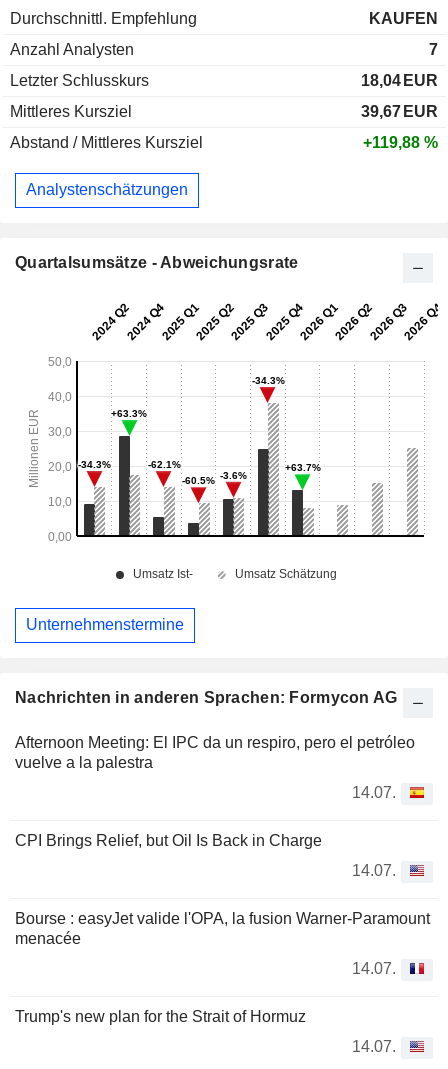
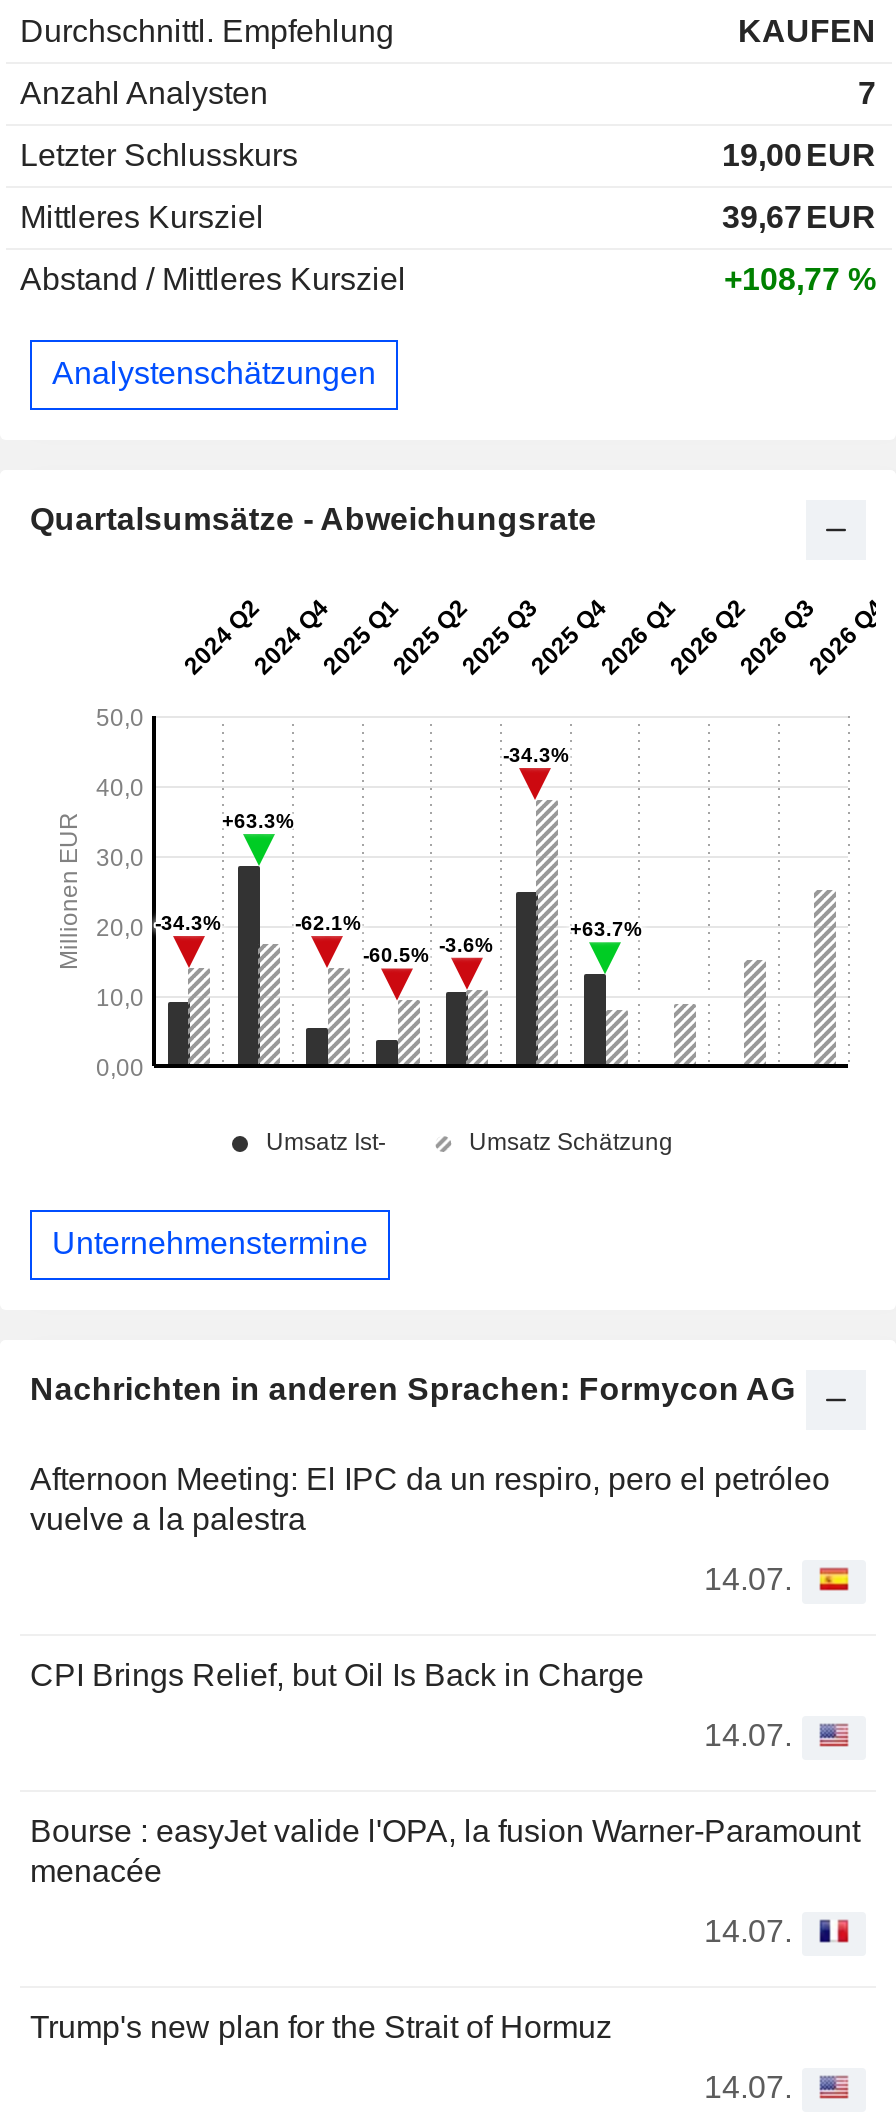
- 18,04 EUR
+ 19,00 EUR

- +119,88 %
+ +108,77 %
